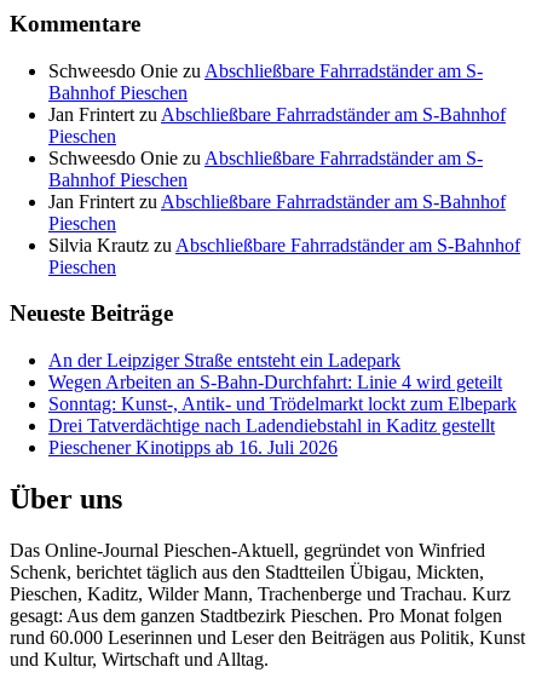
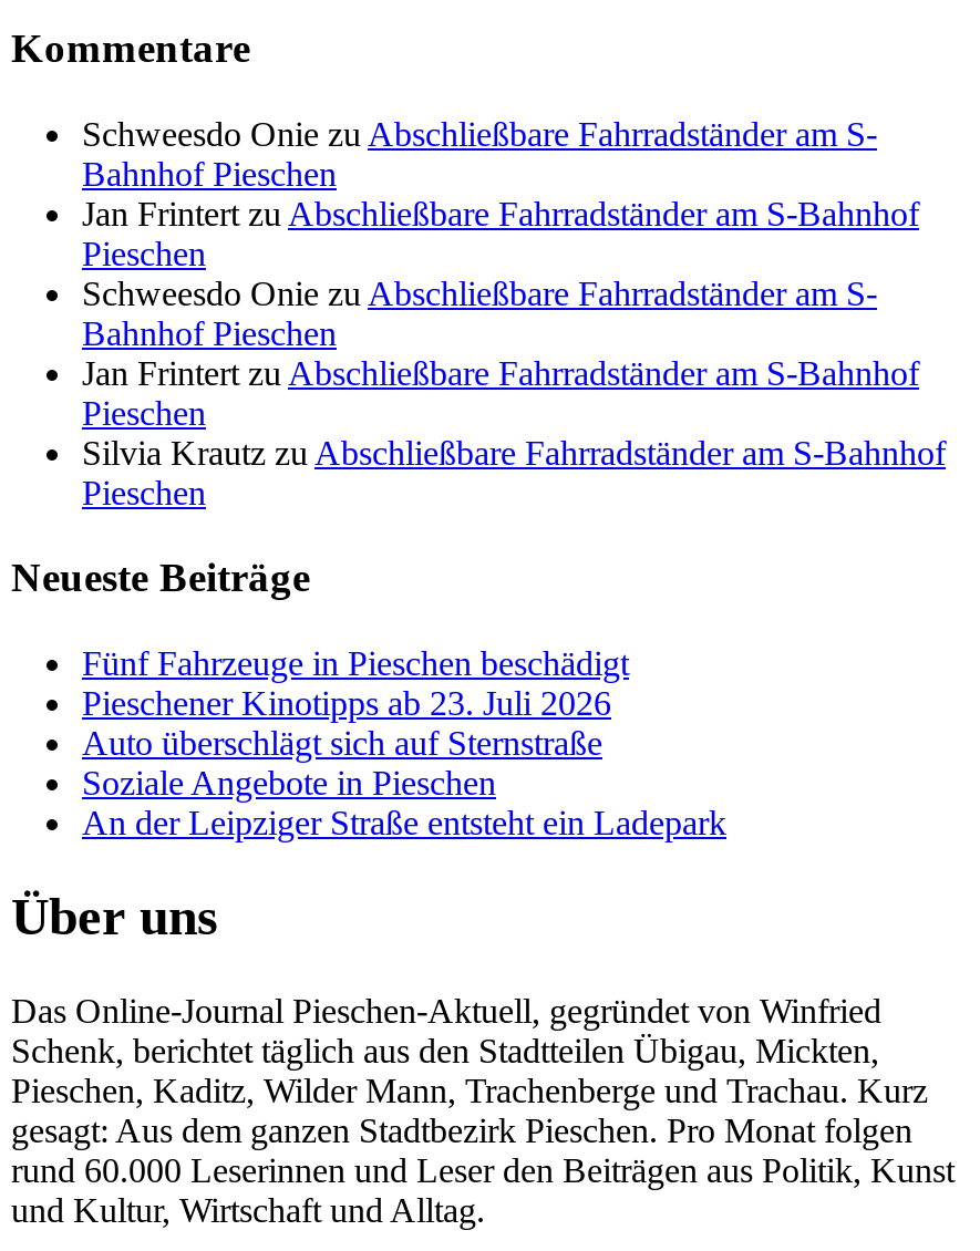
+ Fünf Fahrzeuge in Pieschen beschädigt
+ Pieschener Kinotipps ab 23. Juli 2026
+ Auto überschlägt sich auf Sternstraße
+ Soziale Angebote in Pieschen

moved down: An der Leipziger Straße entsteht ein Ladepark

- Wegen Arbeiten an S-Bahn-Durchfahrt: Linie 4 wird geteilt
- Sonntag: Kunst-, Antik- und Trödelmarkt lockt zum Elbepark
- Drei Tatverdächtige nach Ladendiebstahl in Kaditz gestellt
- Pieschener Kinotipps ab 16. Juli 2026
